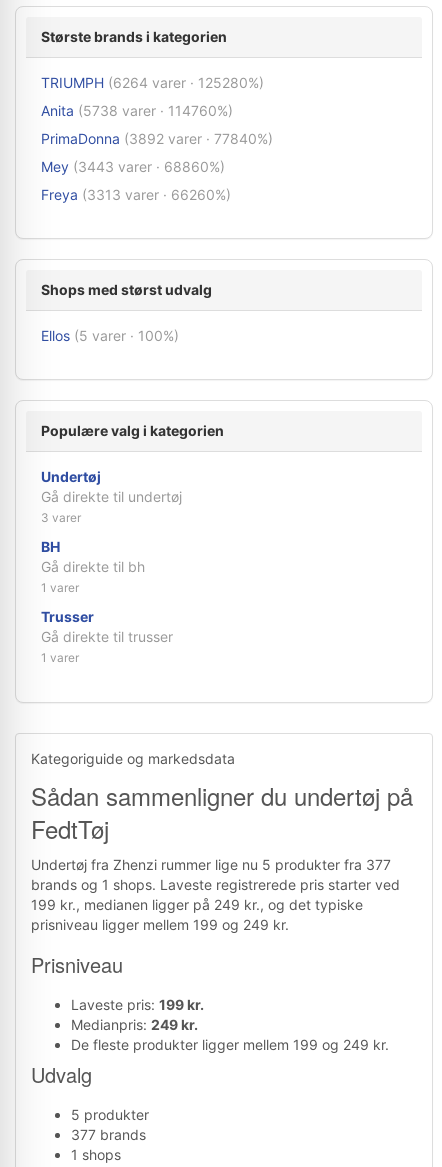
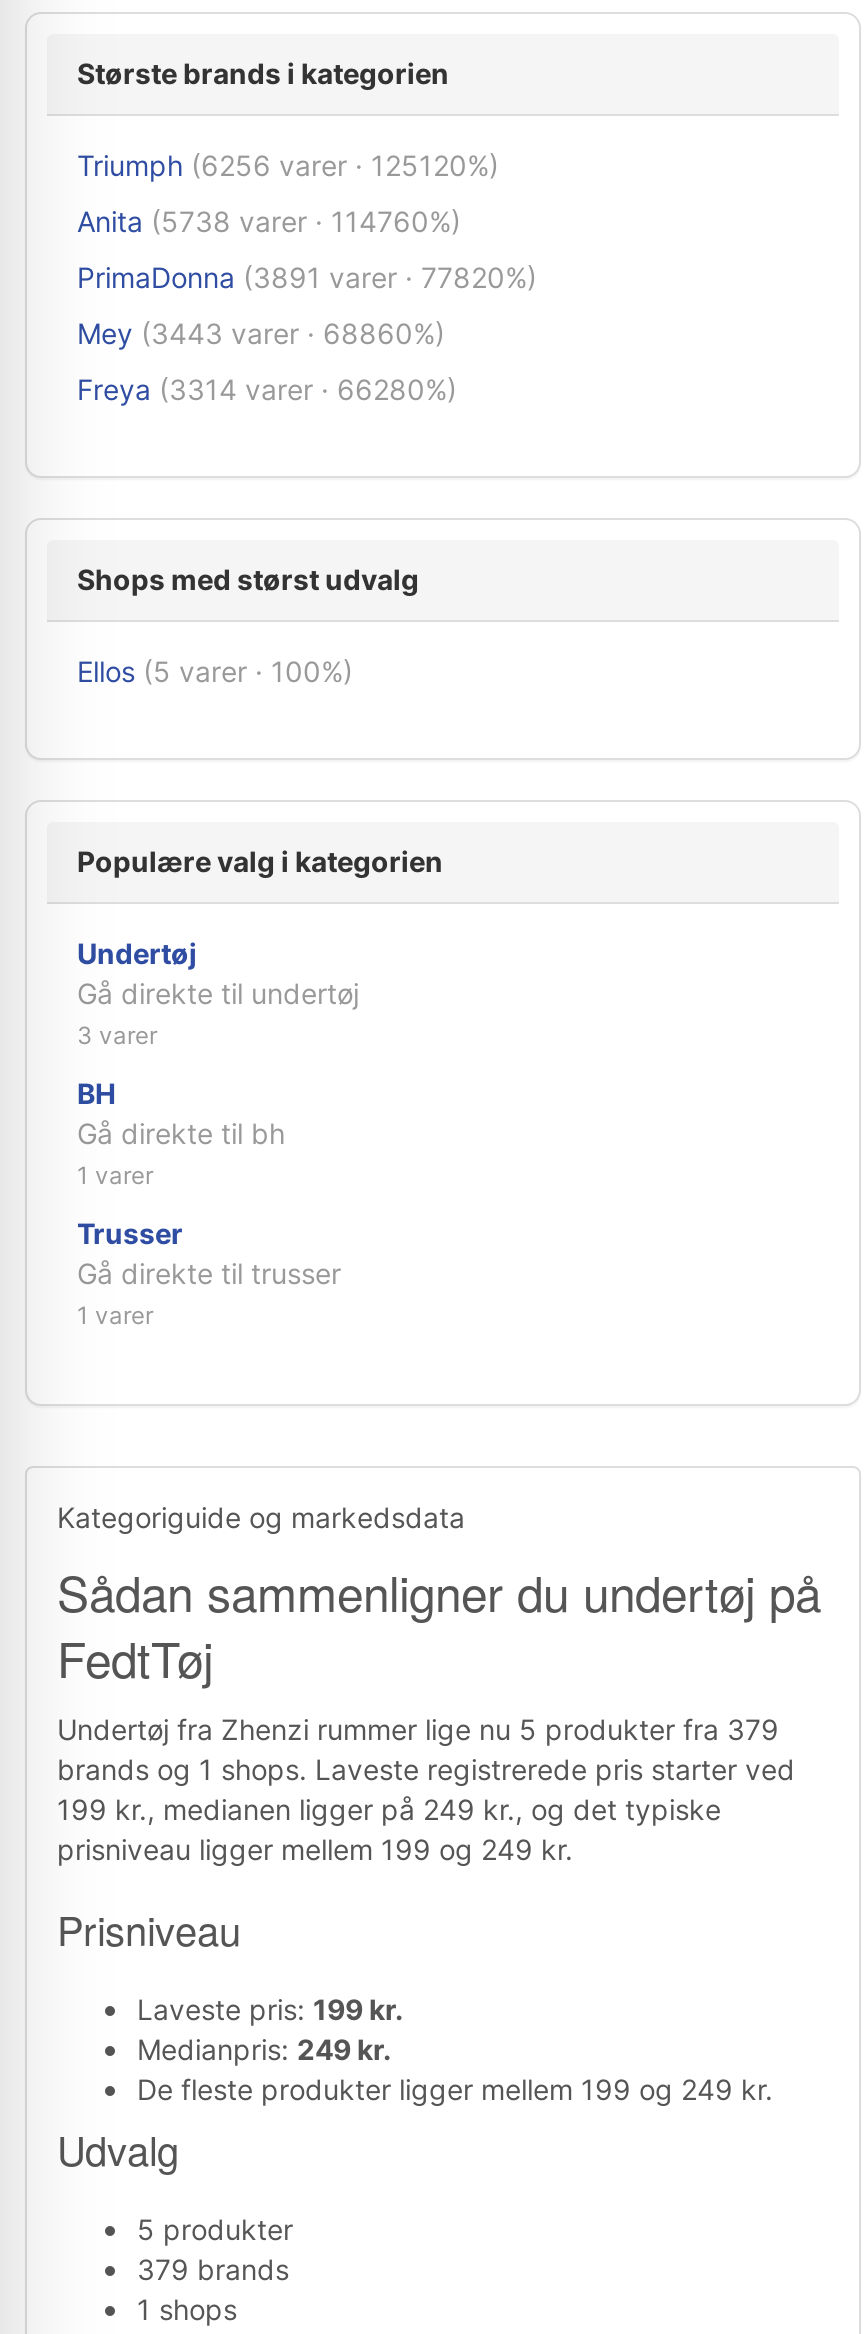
- TRIUMPH (6264 varer · 125280%)
+ Triumph (6256 varer · 125120%)

- PrimaDonna (3892 varer · 77840%)
+ PrimaDonna (3891 varer · 77820%)

- Freya (3313 varer · 66260%)
+ Freya (3314 varer · 66280%)

- Undertøj fra Zhenzi rummer lige nu 5 produkter fra 377
+ Undertøj fra Zhenzi rummer lige nu 5 produkter fra 379

- 377 brands
+ 379 brands
